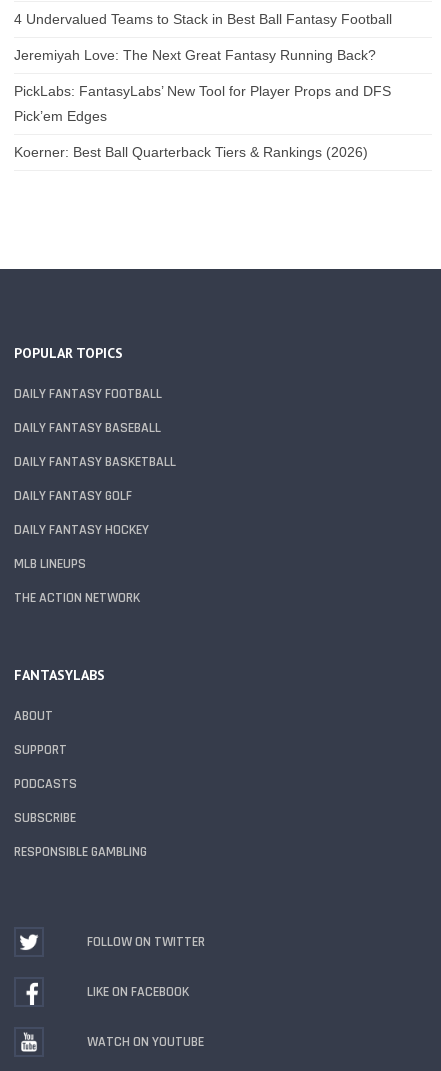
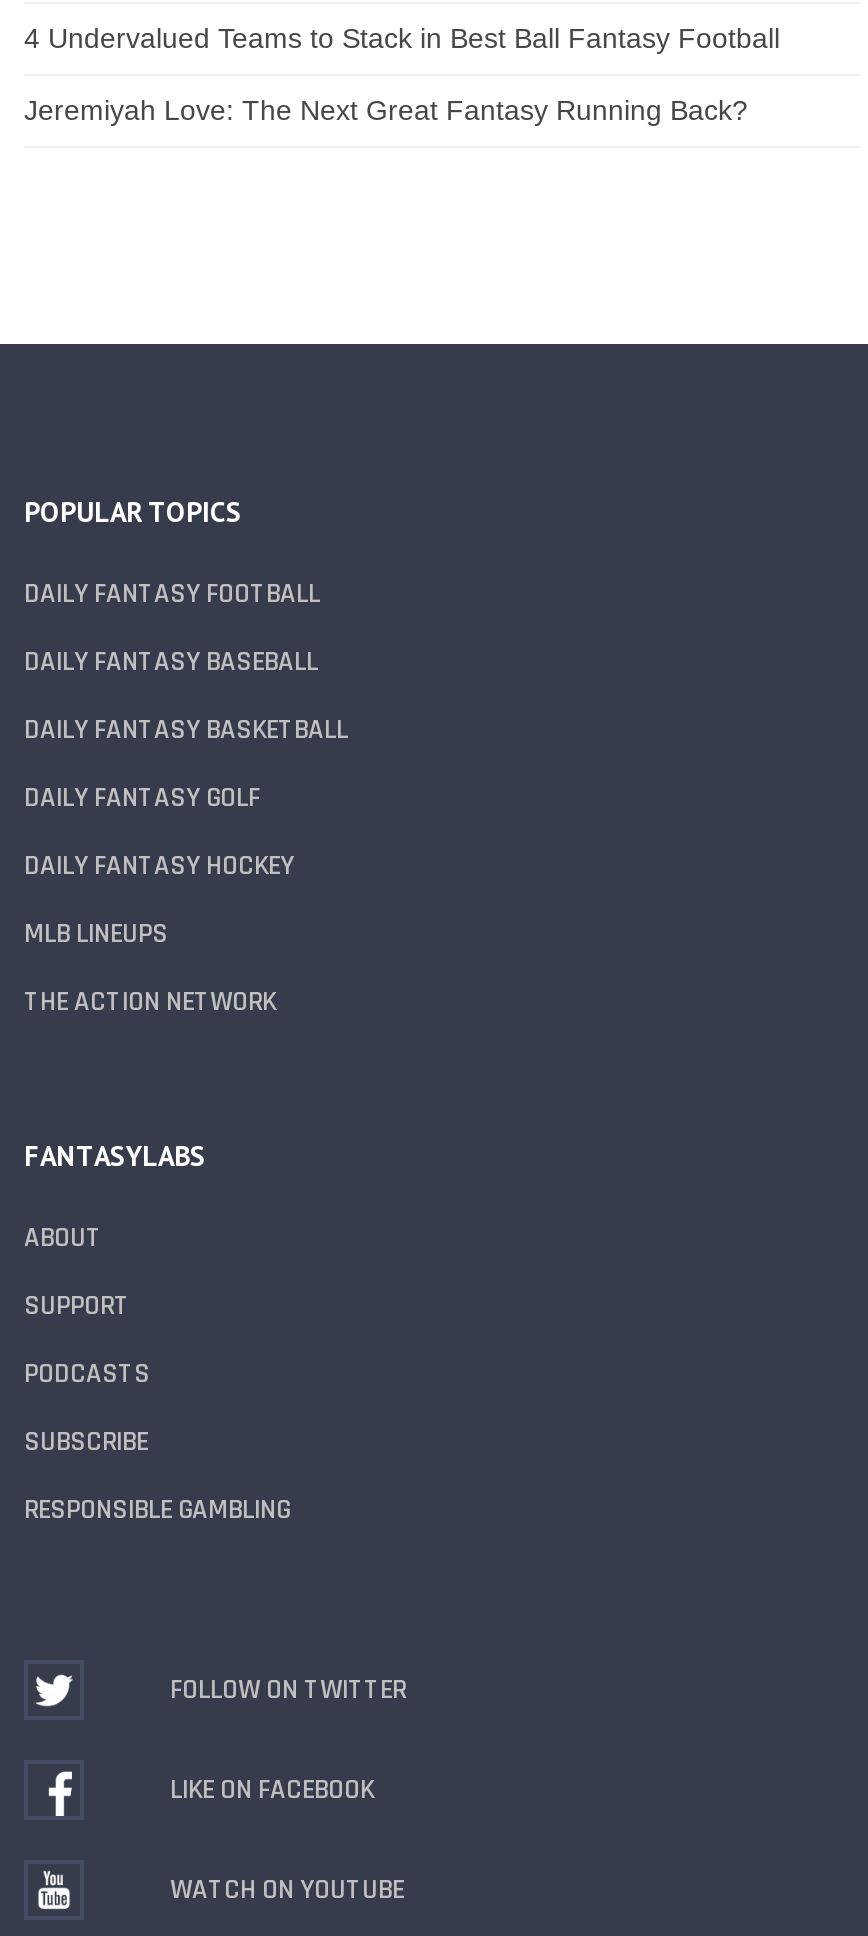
- PickLabs: FantasyLabs’ New Tool for Player Props and DFS
- Pick’em Edges
- Koerner: Best Ball Quarterback Tiers & Rankings (2026)
